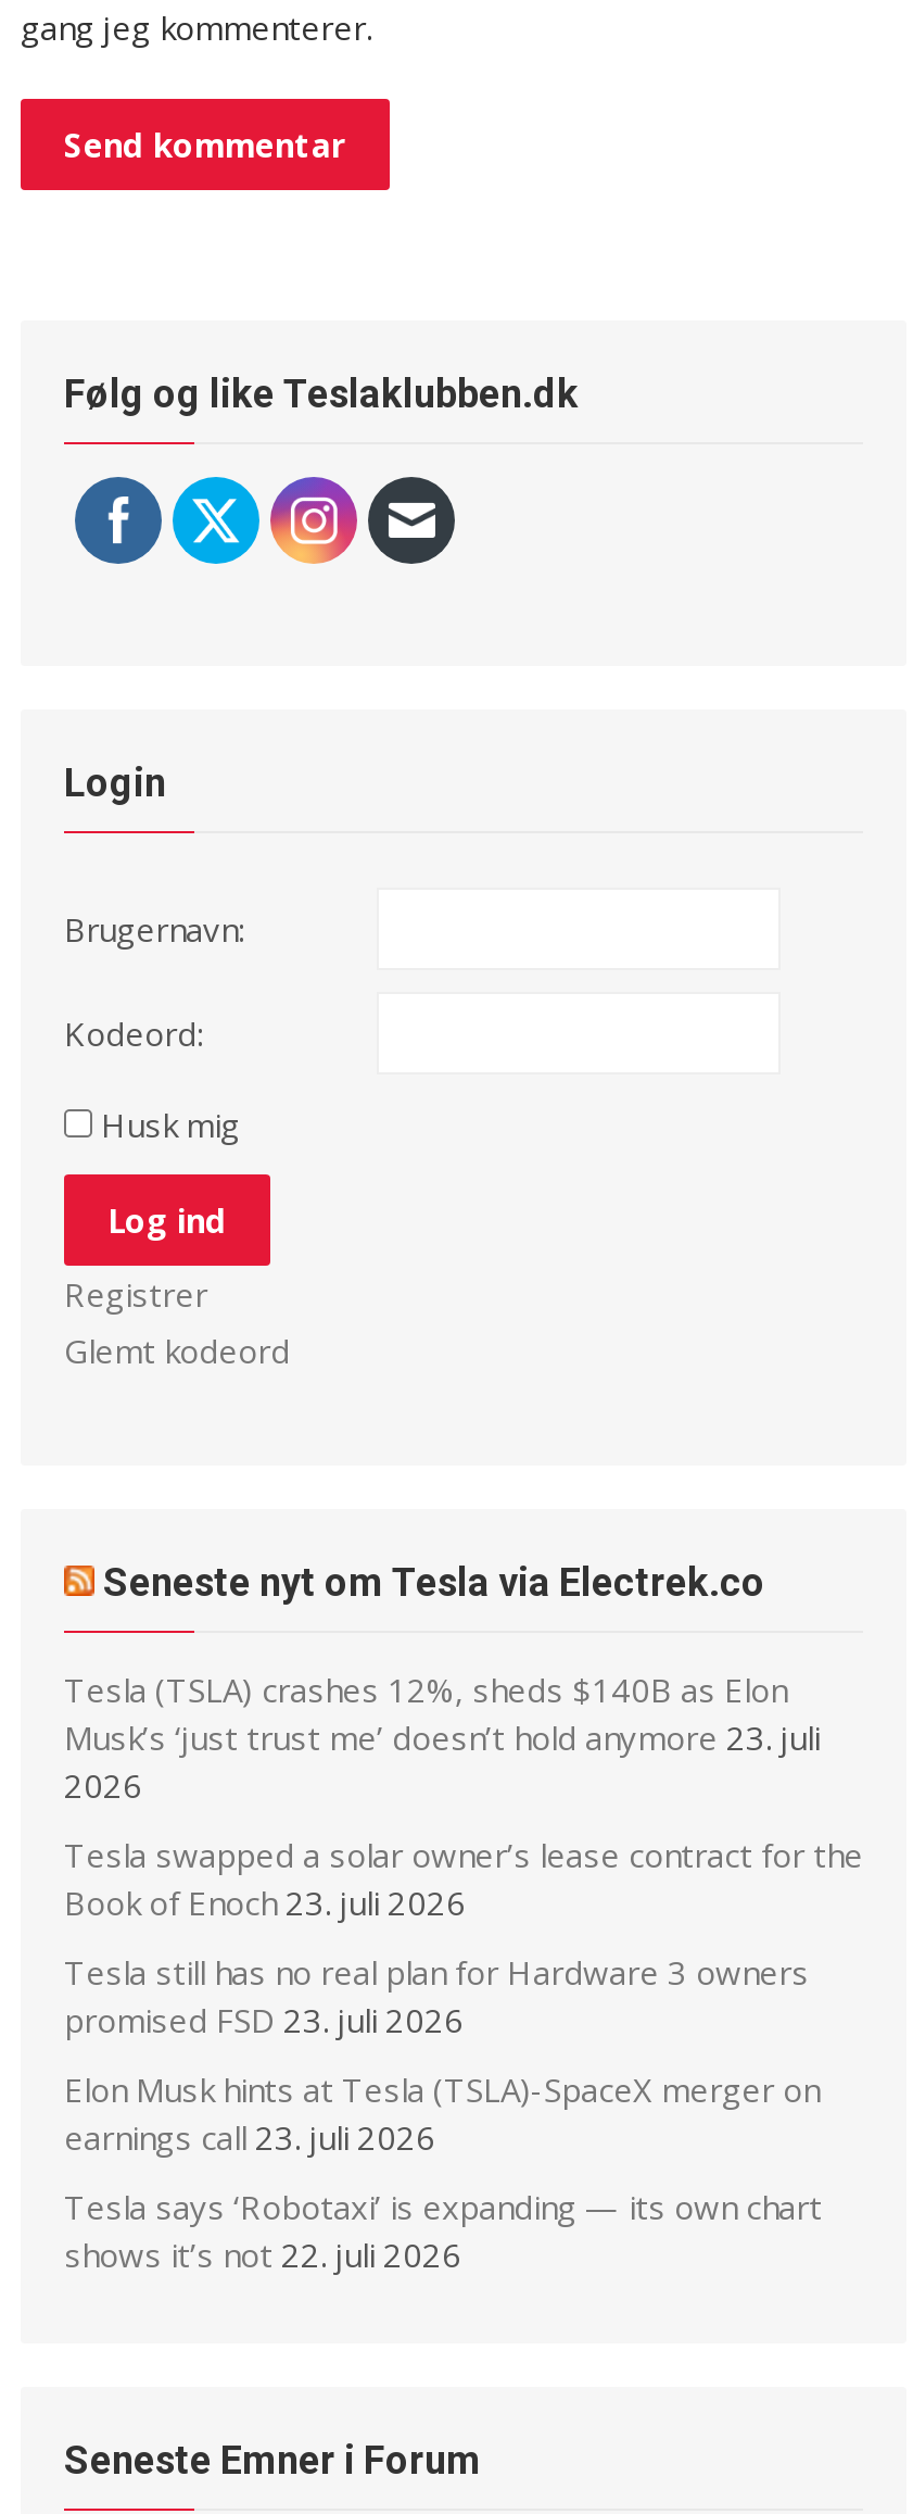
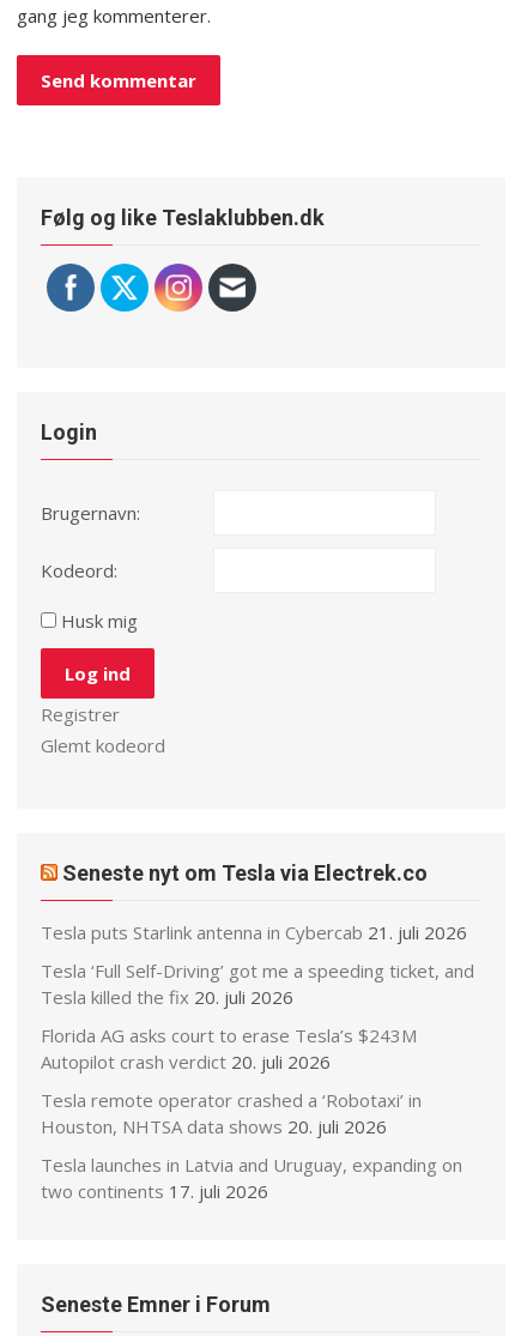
- Tesla (TSLA) crashes 12%, sheds $140B as Elon
- Musk’s ‘just trust me’ doesn’t hold anymore 23. juli
- 2026
+ Tesla puts Starlink antenna in Cybercab 21. juli 2026

- Tesla swapped a solar owner’s lease contract for the
- Book of Enoch 23. juli 2026
+ Tesla ‘Full Self-Driving’ got me a speeding ticket, and
+ Tesla killed the fix 20. juli 2026

- Tesla still has no real plan for Hardware 3 owners
- promised FSD 23. juli 2026
+ Florida AG asks court to erase Tesla’s $243M
+ Autopilot crash verdict 20. juli 2026

- Elon Musk hints at Tesla (TSLA)-SpaceX merger on
- earnings call 23. juli 2026
+ Tesla remote operator crashed a ‘Robotaxi’ in
+ Houston, NHTSA data shows 20. juli 2026

- Tesla says ‘Robotaxi’ is expanding — its own chart
- shows it’s not 22. juli 2026
+ Tesla launches in Latvia and Uruguay, expanding on
+ two continents 17. juli 2026
